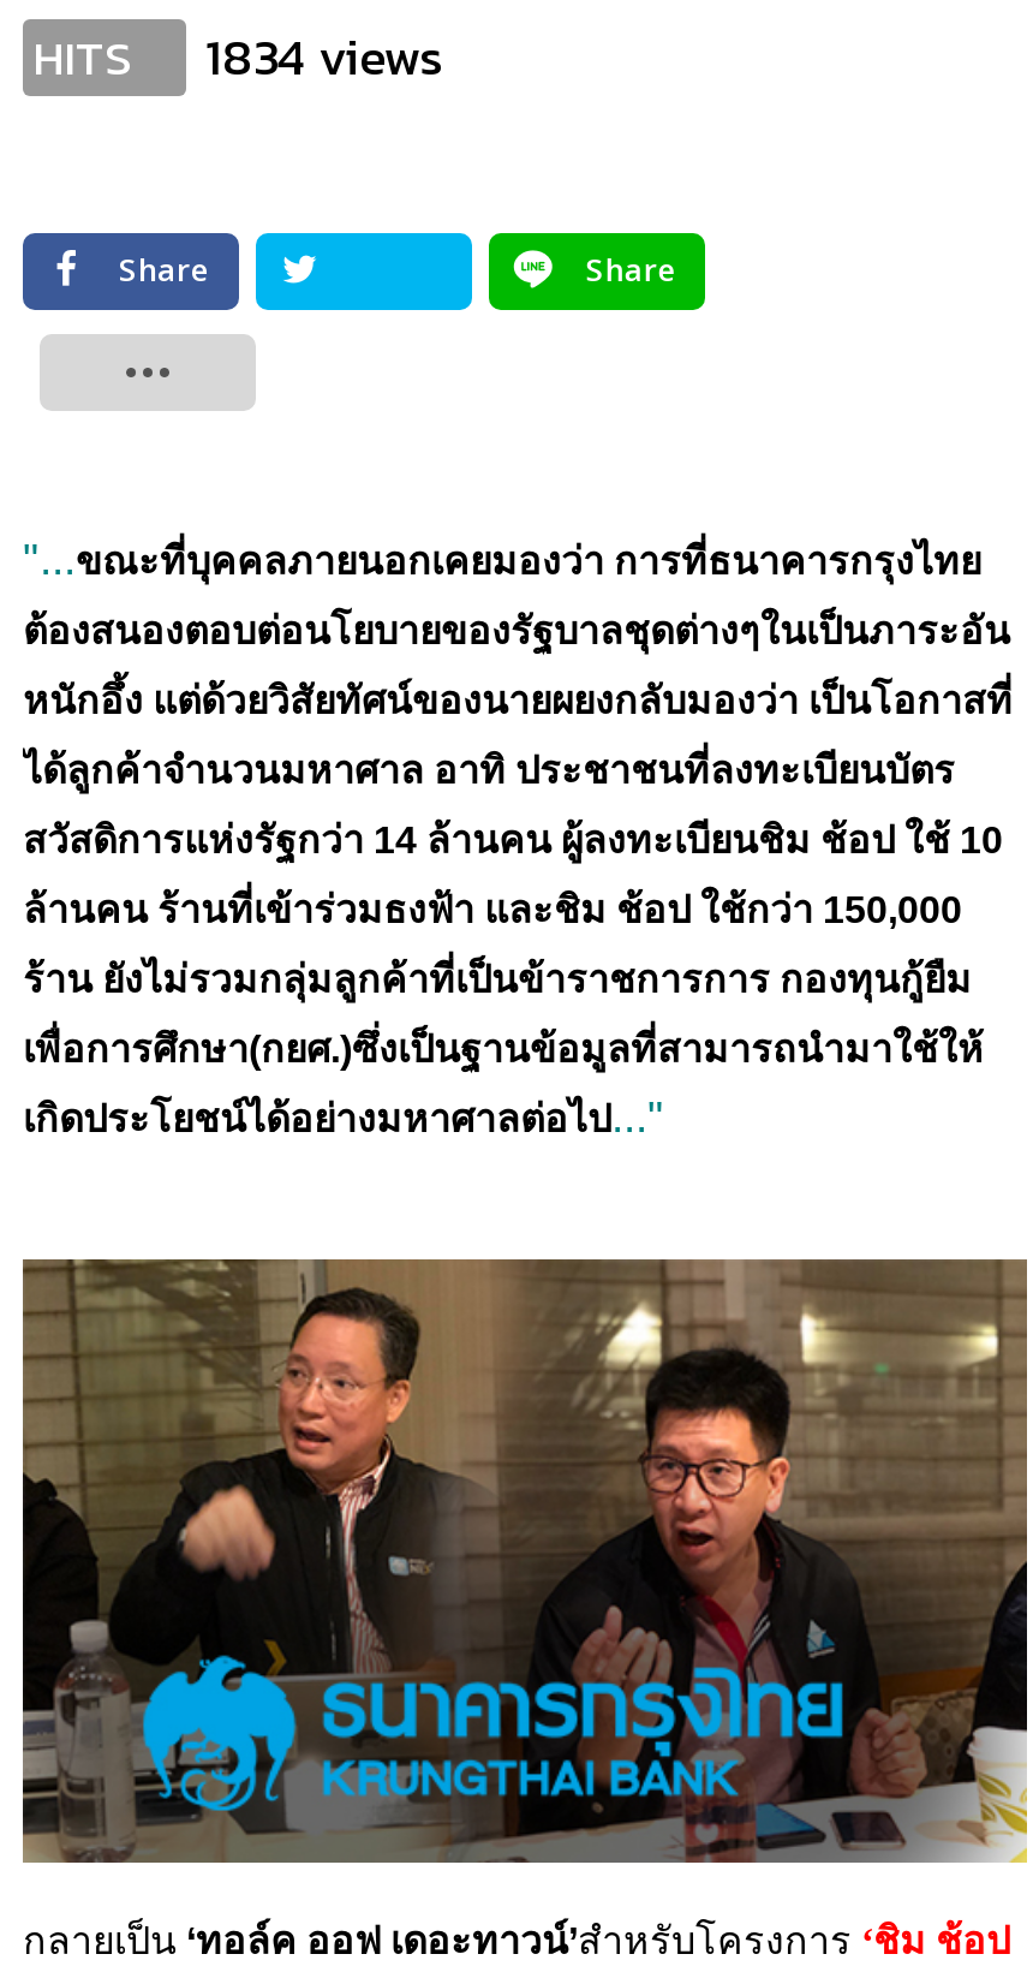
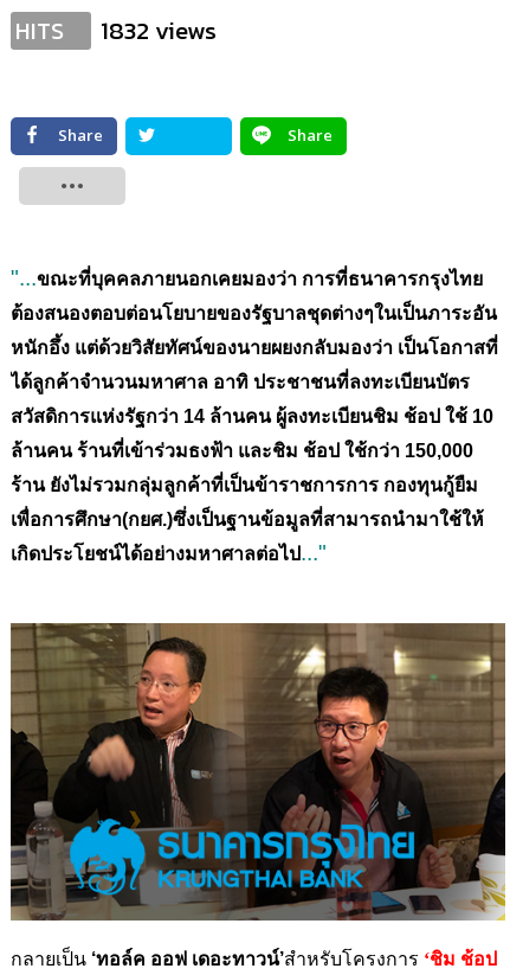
- HITS 1834 views
+ HITS 1832 views
